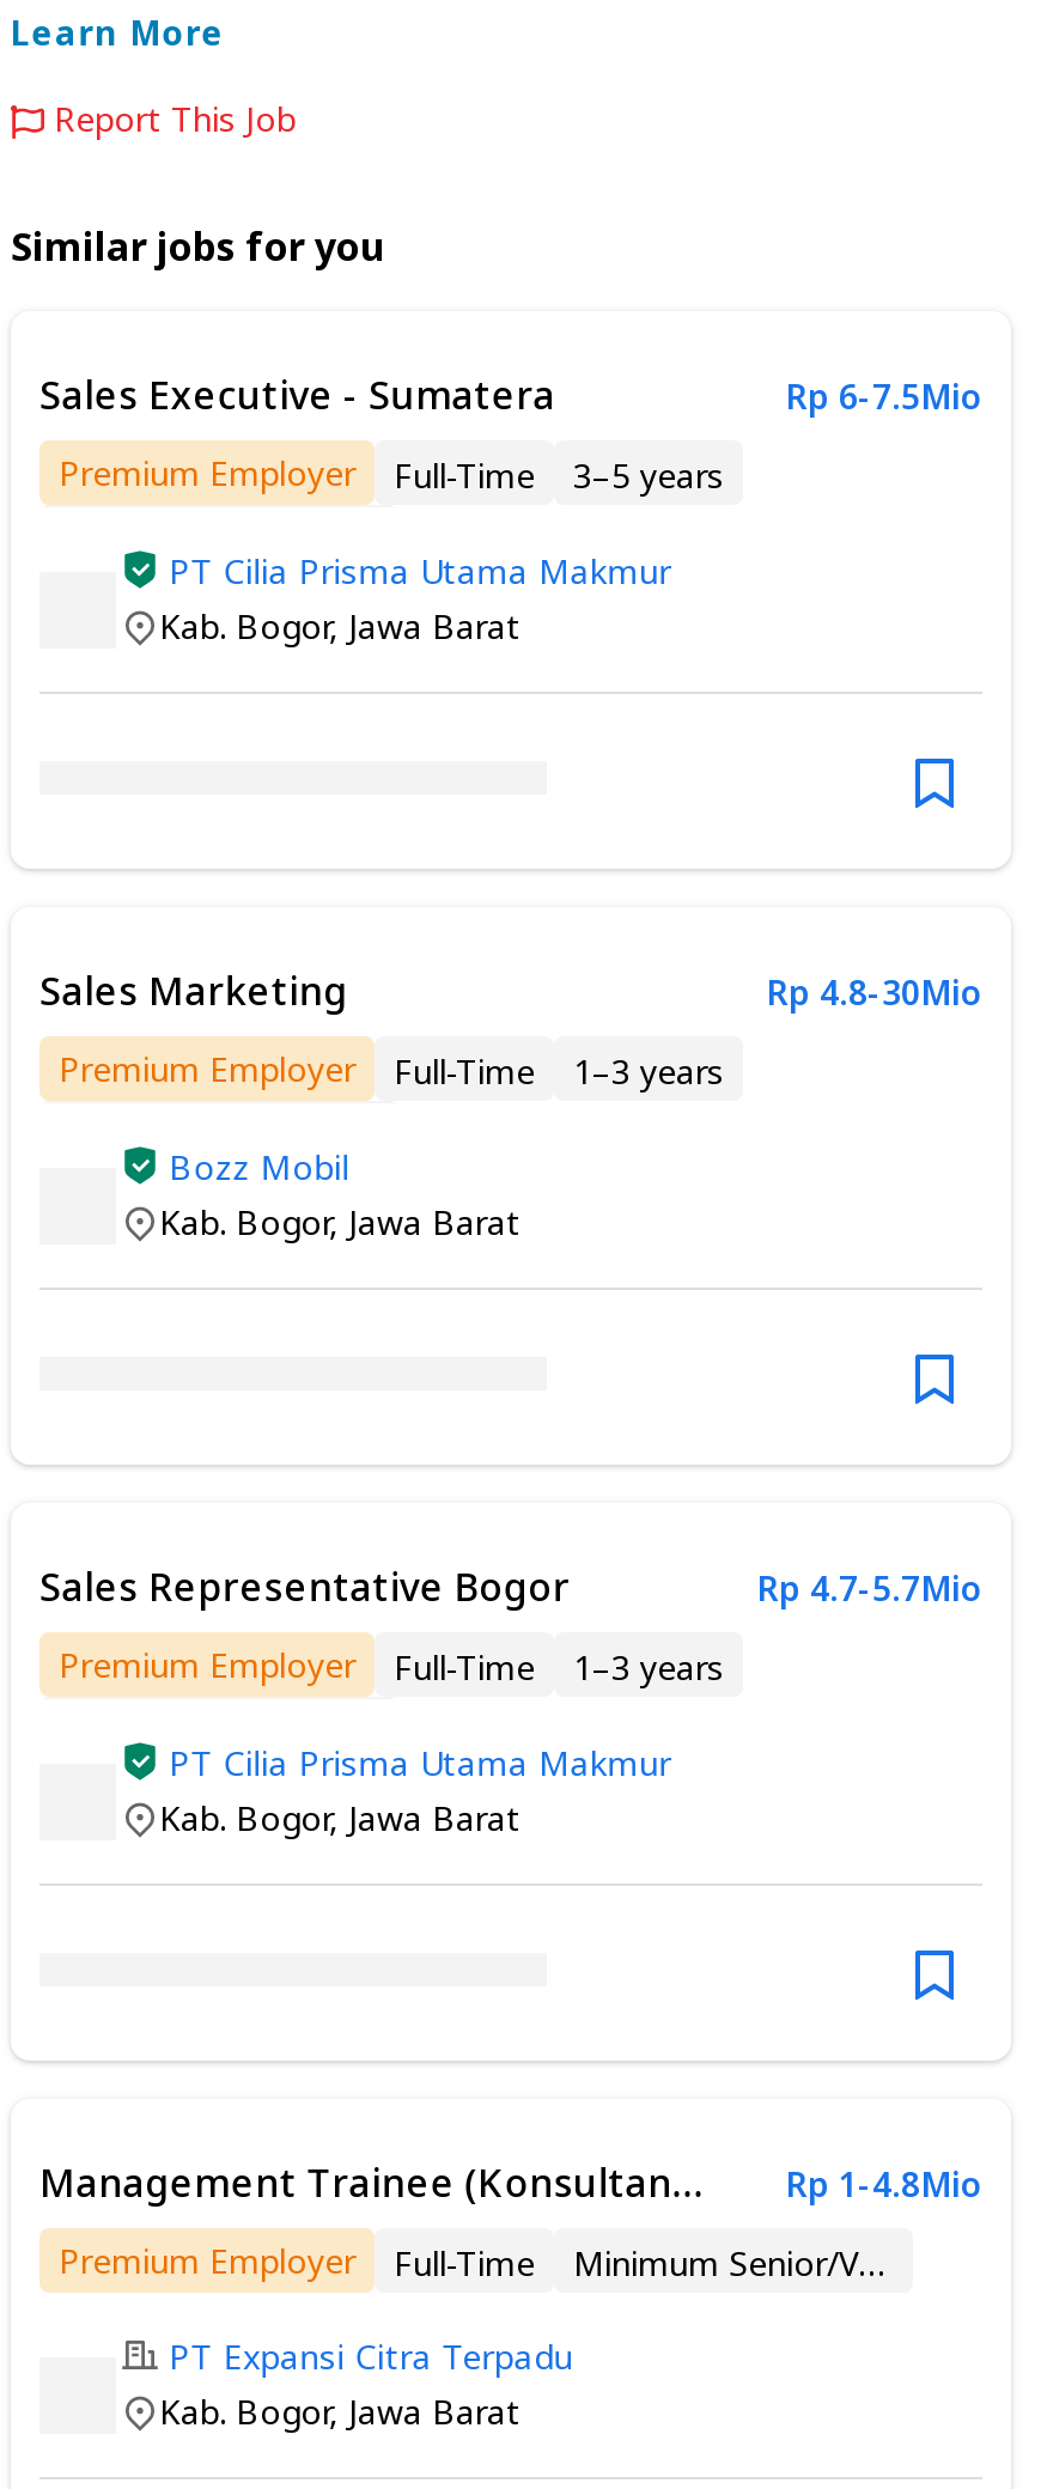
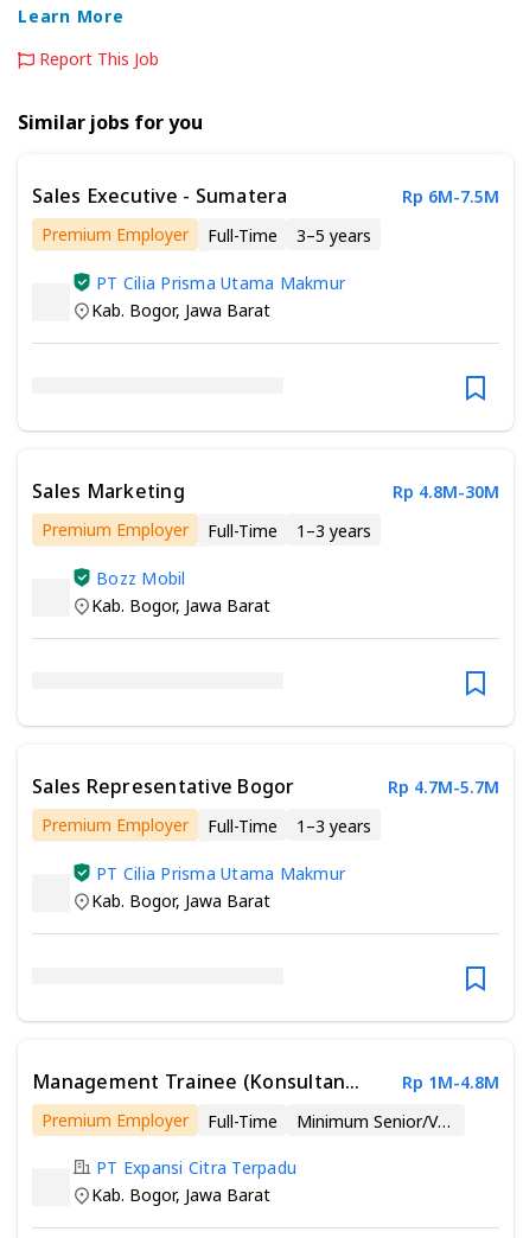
- Rp 6-7.5Mio
+ Rp 6M-7.5M

- Rp 4.8-30Mio
+ Rp 4.8M-30M

- Rp 4.7-5.7Mio
+ Rp 4.7M-5.7M

- Rp 1-4.8Mio
+ Rp 1M-4.8M
